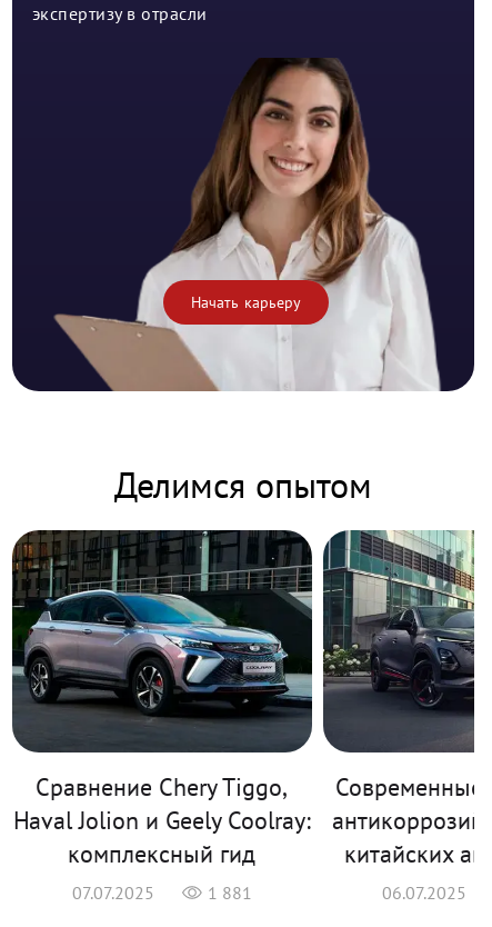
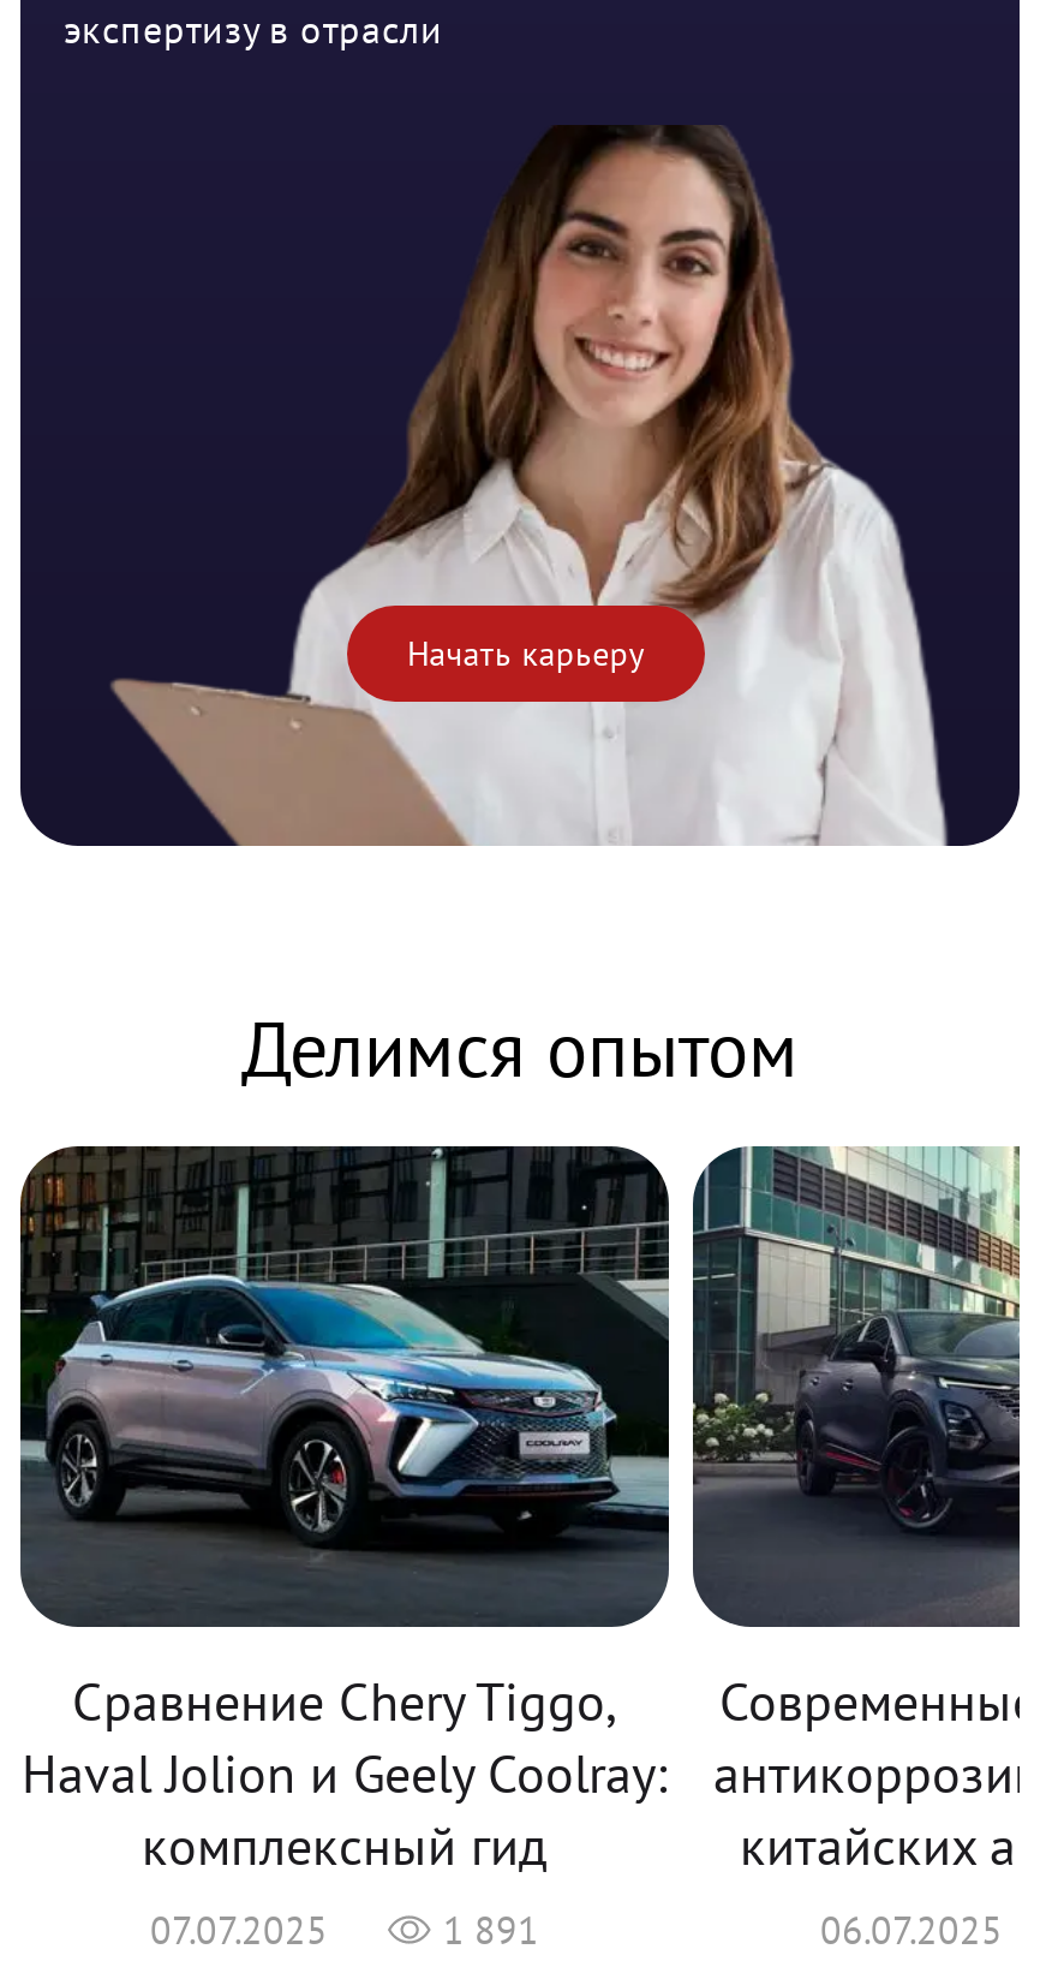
- 1 881
+ 1 891
